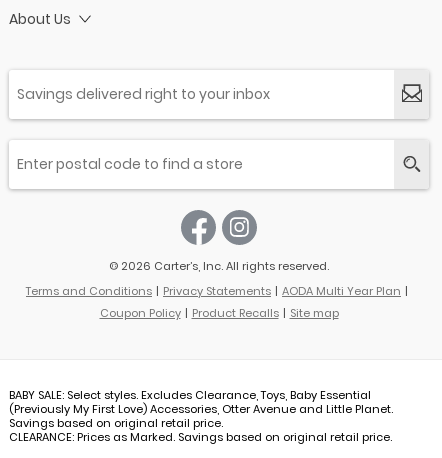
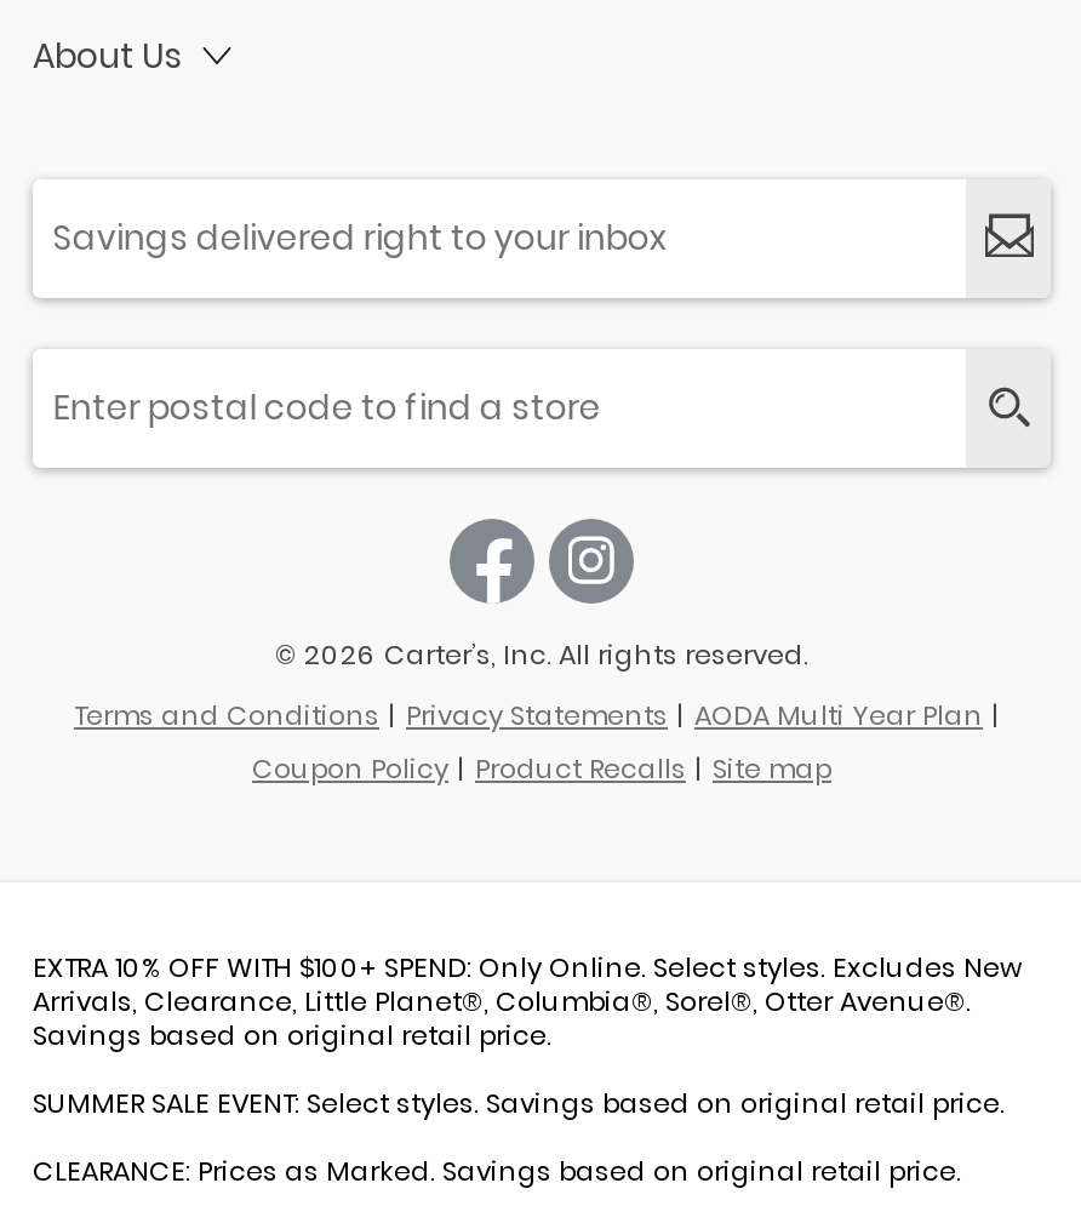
- BABY SALE: Select styles. Excludes Clearance, Toys, Baby Essential
- (Previously My First Love) Accessories, Otter Avenue and Little Planet.
+ EXTRA 10% OFF WITH $100+ SPEND: Only Online. Select styles. Excludes New
+ Arrivals, Clearance, Little Planet®, Columbia®, Sorel®, Otter Avenue®.

+ SUMMER SALE EVENT: Select styles. Savings based on original retail price.
